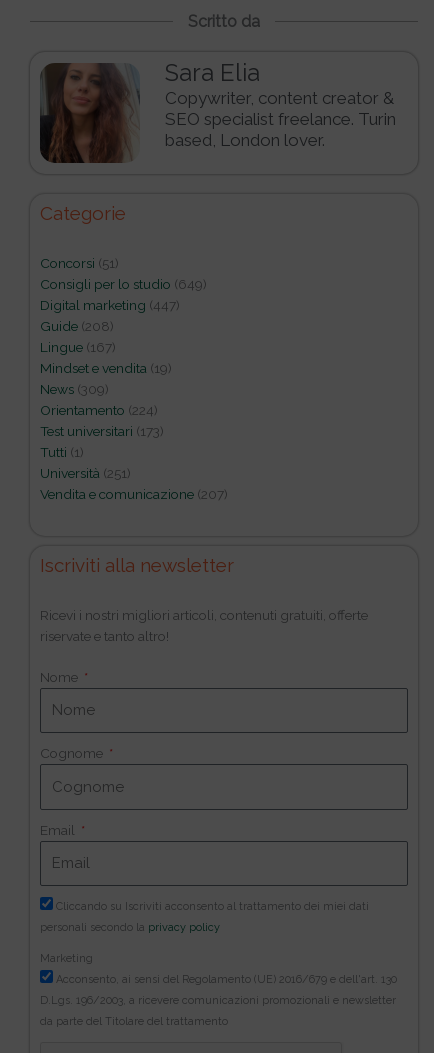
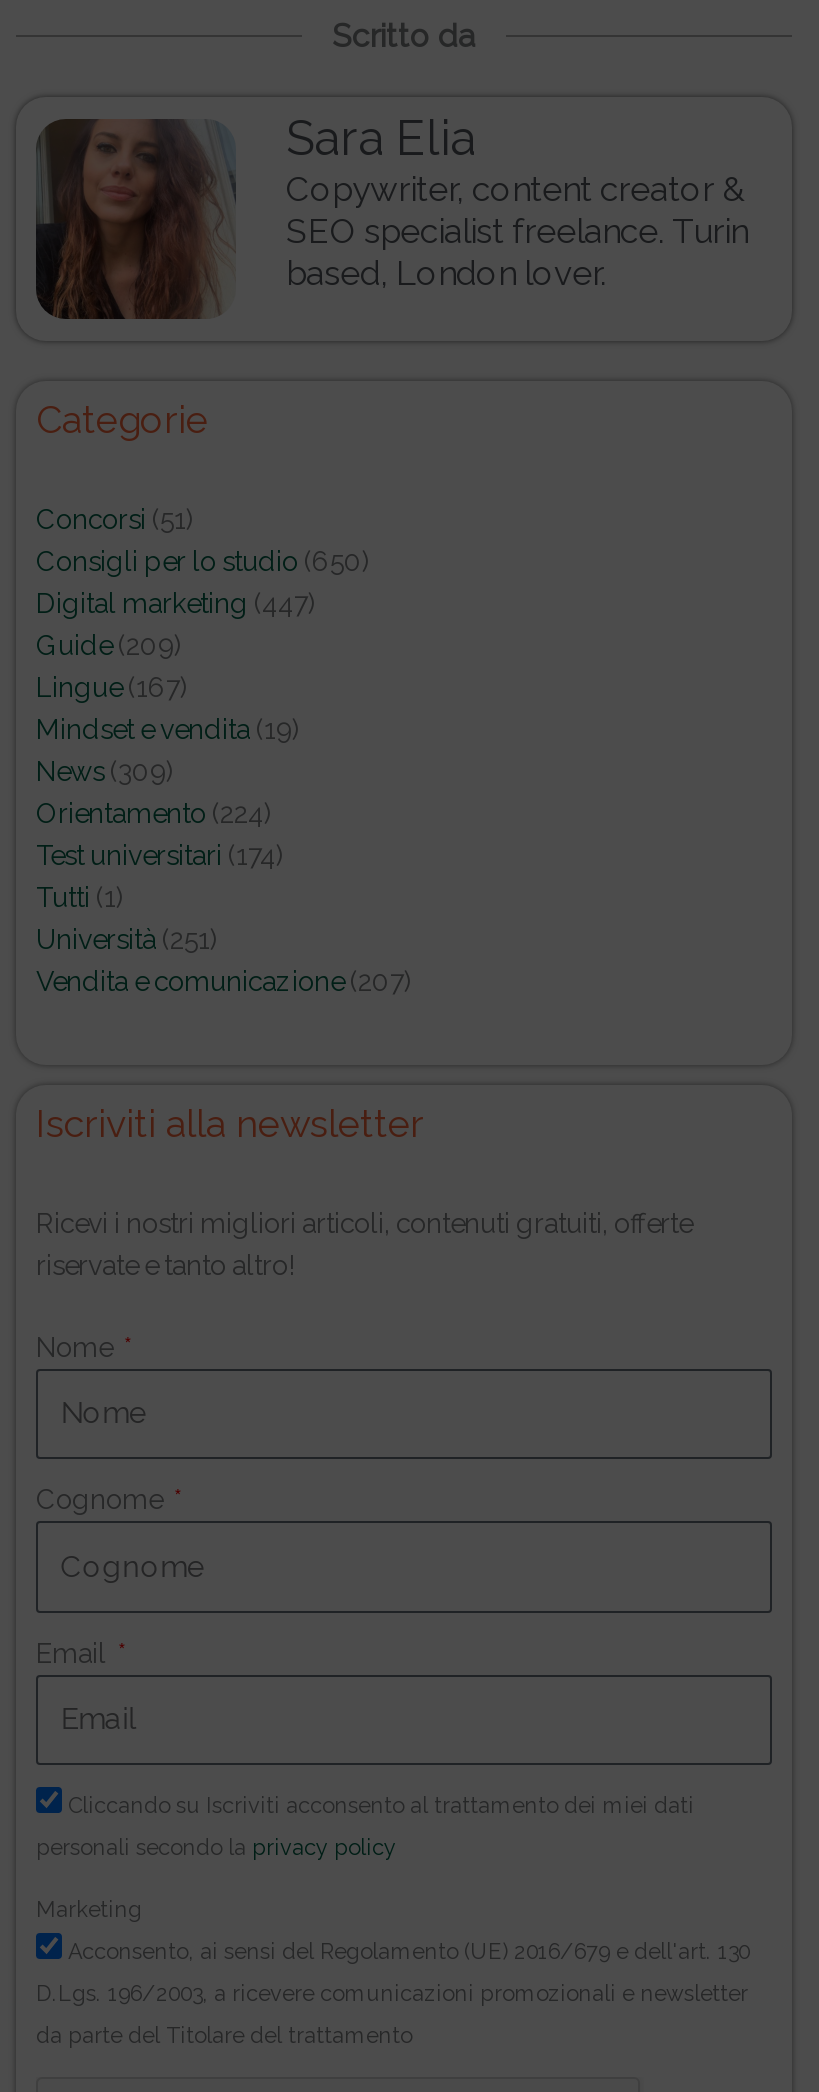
- Consigli per lo studio (649)
+ Consigli per lo studio (650)

- Guide(208)
+ Guide(209)

- Test universitari (173)
+ Test universitari (174)
